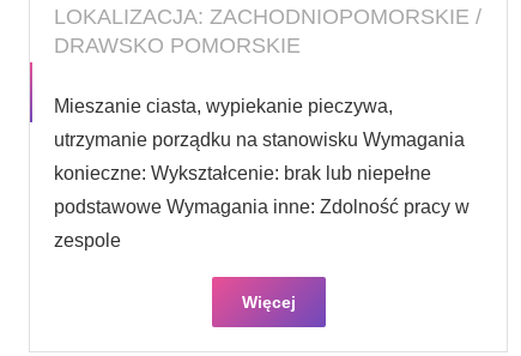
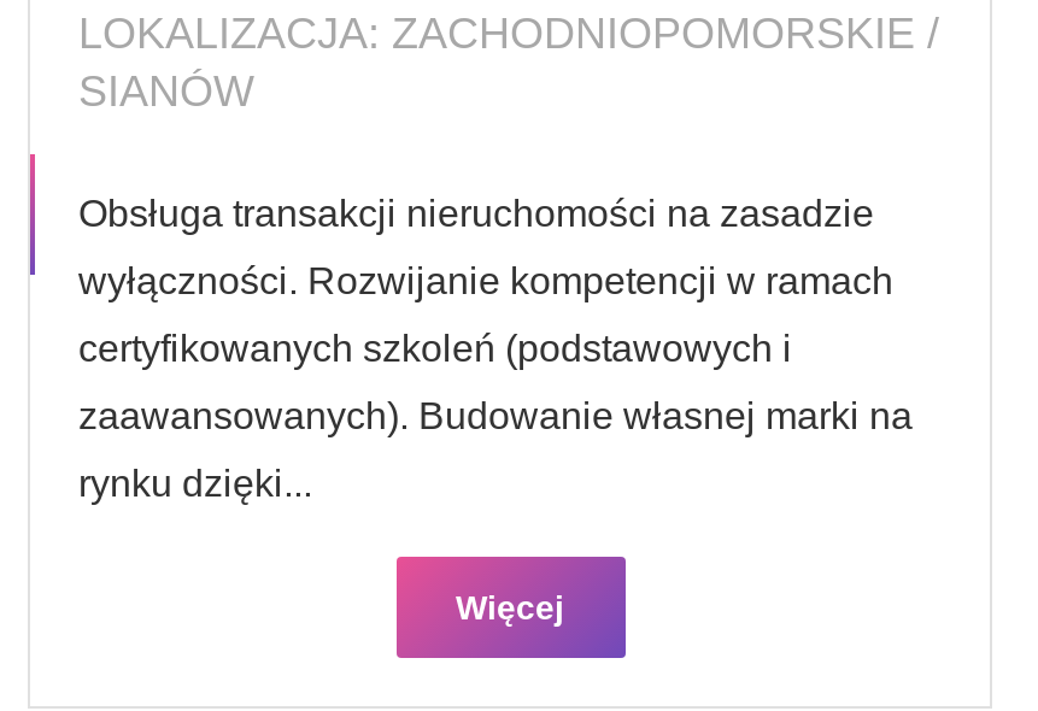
- DRAWSKO POMORSKIE
+ SIANÓW

- Mieszanie ciasta, wypiekanie pieczywa,
+ Obsługa transakcji nieruchomości na zasadzie

- utrzymanie porządku na stanowisku Wymagania
+ wyłączności. Rozwijanie kompetencji w ramach

- konieczne: Wykształcenie: brak lub niepełne
+ certyfikowanych szkoleń (podstawowych i

- podstawowe Wymagania inne: Zdolność pracy w
+ zaawansowanych). Budowanie własnej marki na

- zespole
+ rynku dzięki...
